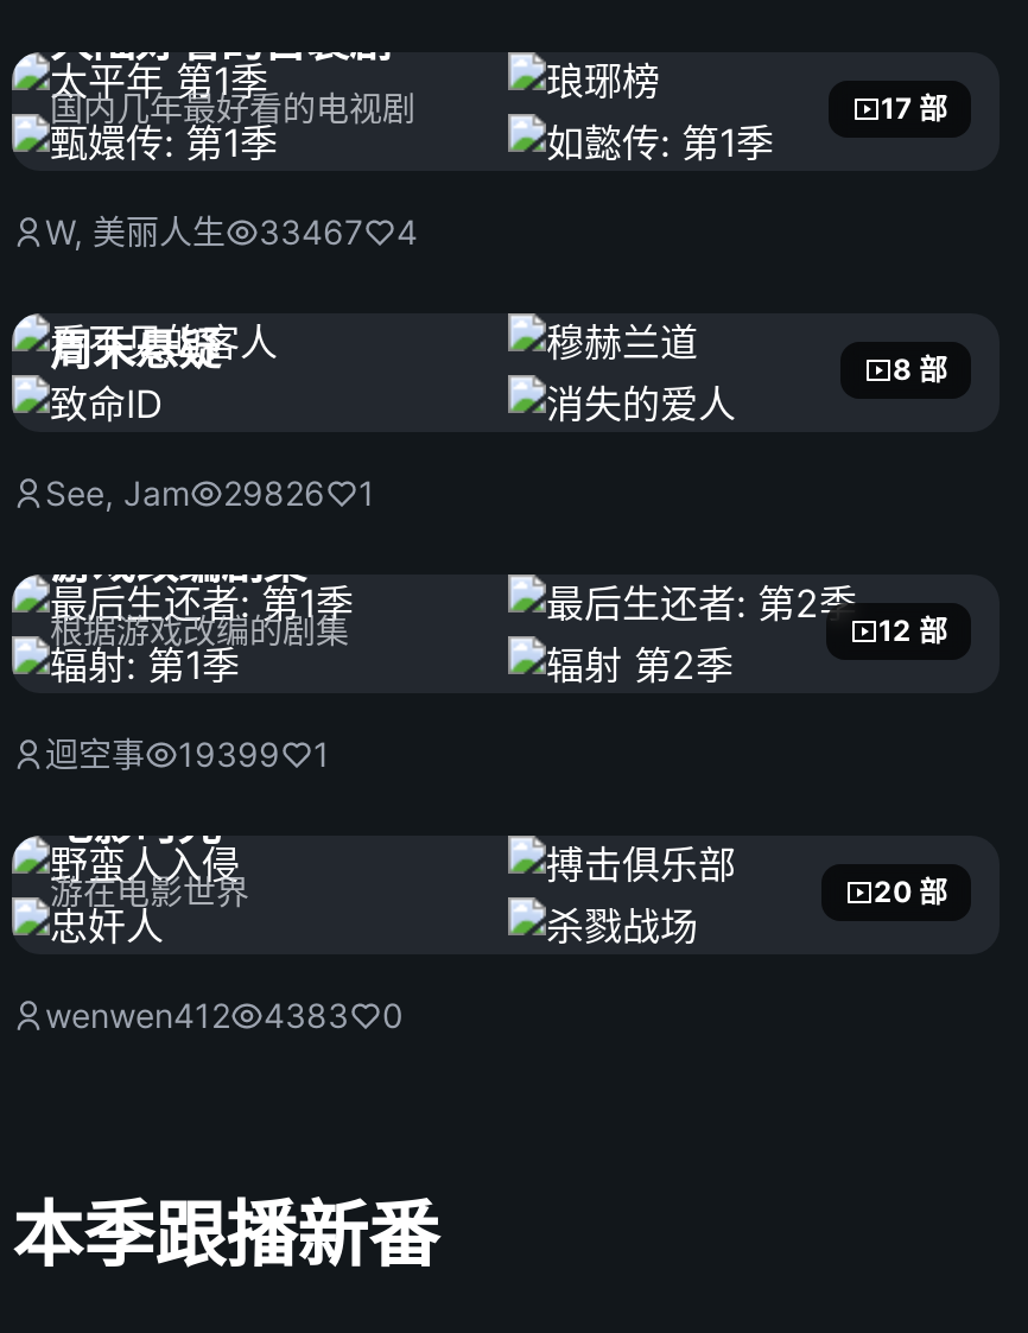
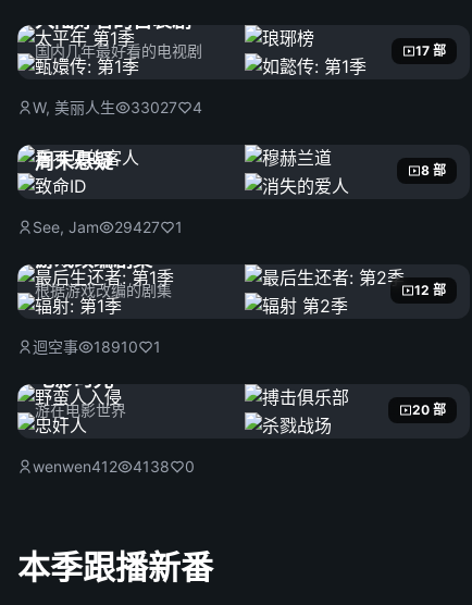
- W, 美丽人生 33467 4
+ W, 美丽人生 33027 4

- See, Jam 29826 1
+ See, Jam 29427 1

- 迴空事 19399 1
+ 迴空事 18910 1

- wenwen412 4383 0
+ wenwen412 4138 0
